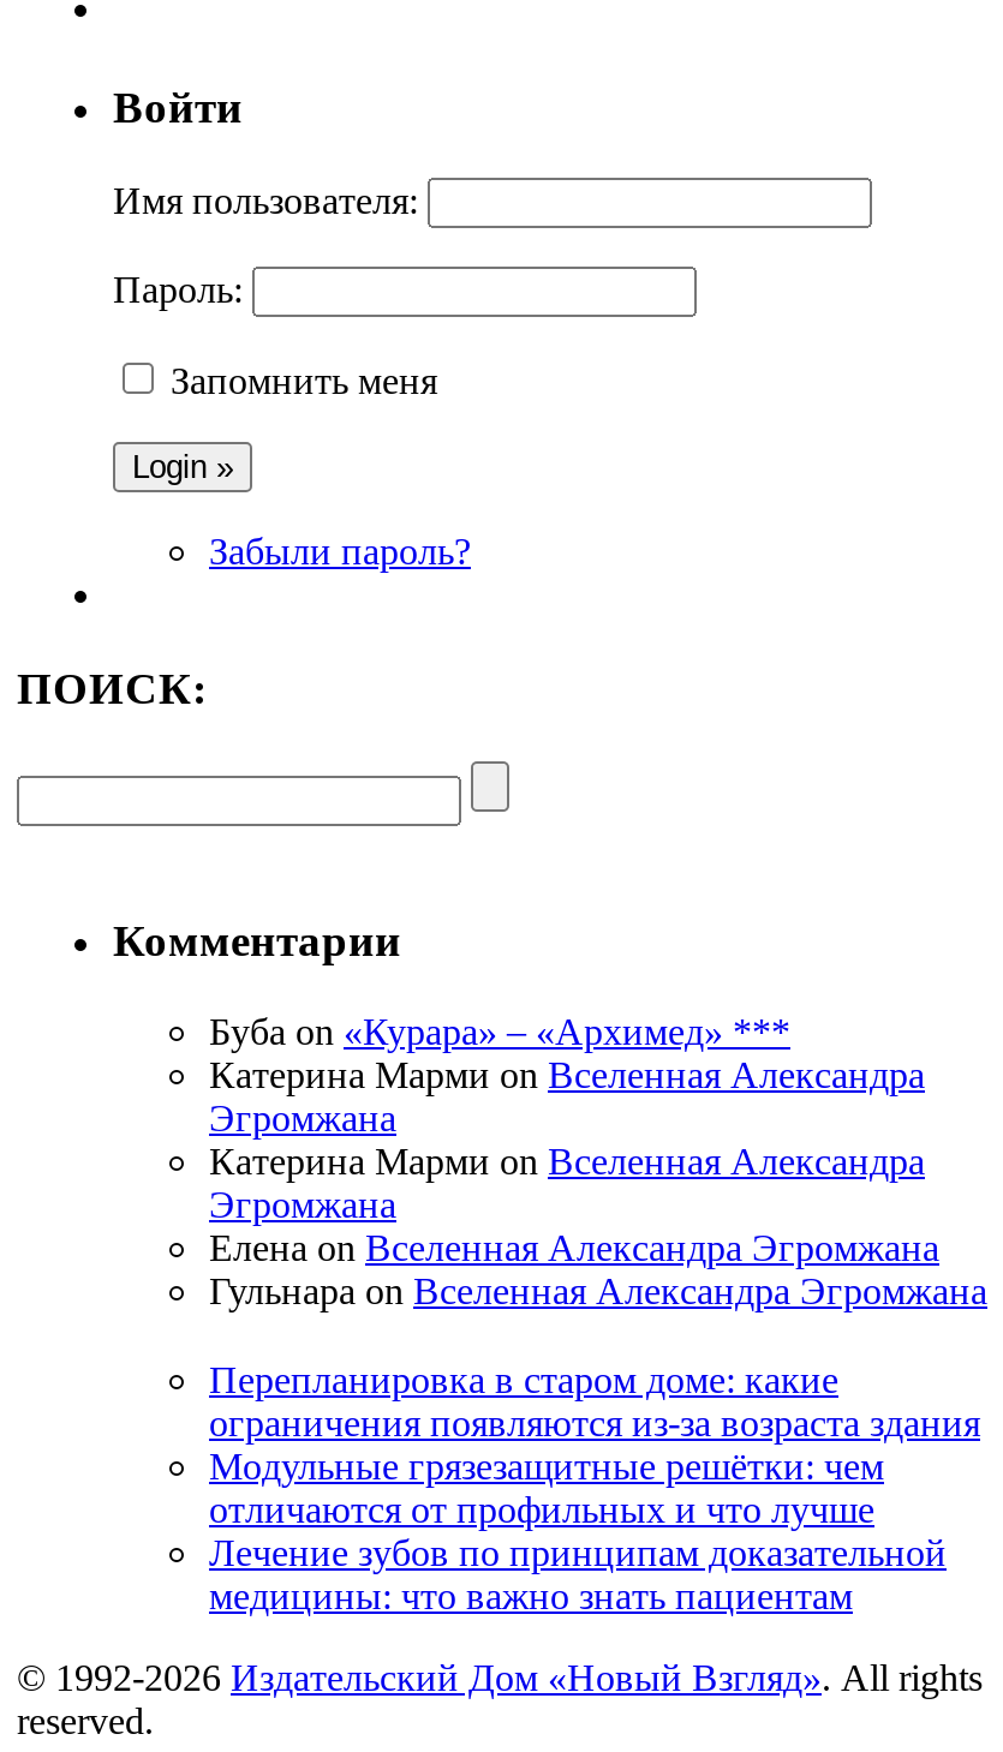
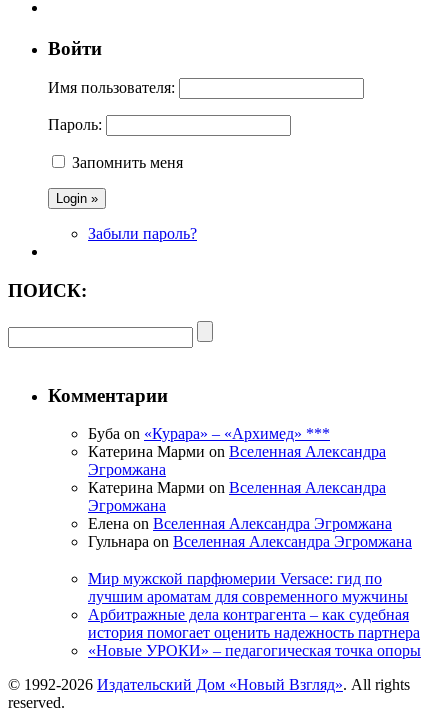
- Перепланировка в старом доме: какие
- ограничения появляются из-за возраста здания
- Модульные грязезащитные решётки: чем
- отличаются от профильных и что лучше
- Лечение зубов по принципам доказательной
- медицины: что важно знать пациентам
+ Мир мужской парфюмерии Versace: гид по
+ лучшим ароматам для современного мужчины
+ Арбитражные дела контрагента – как судебная
+ история помогает оценить надежность партнера
+ «Новые УРОКИ» – педагогическая точка опоры
